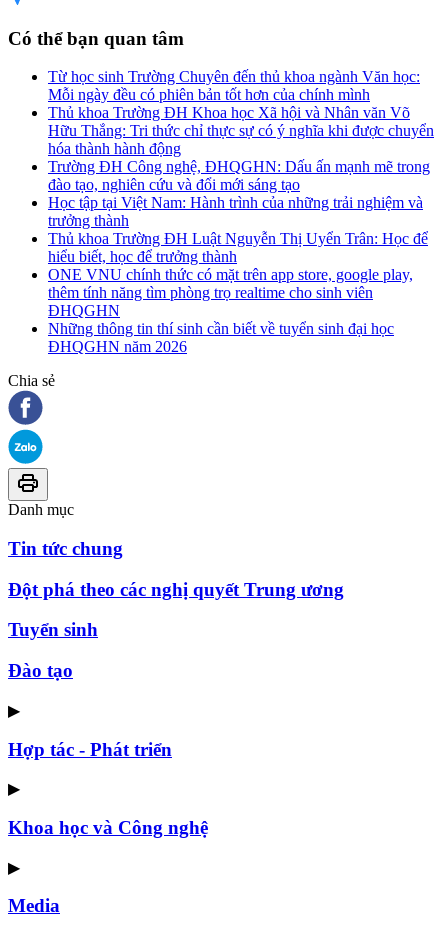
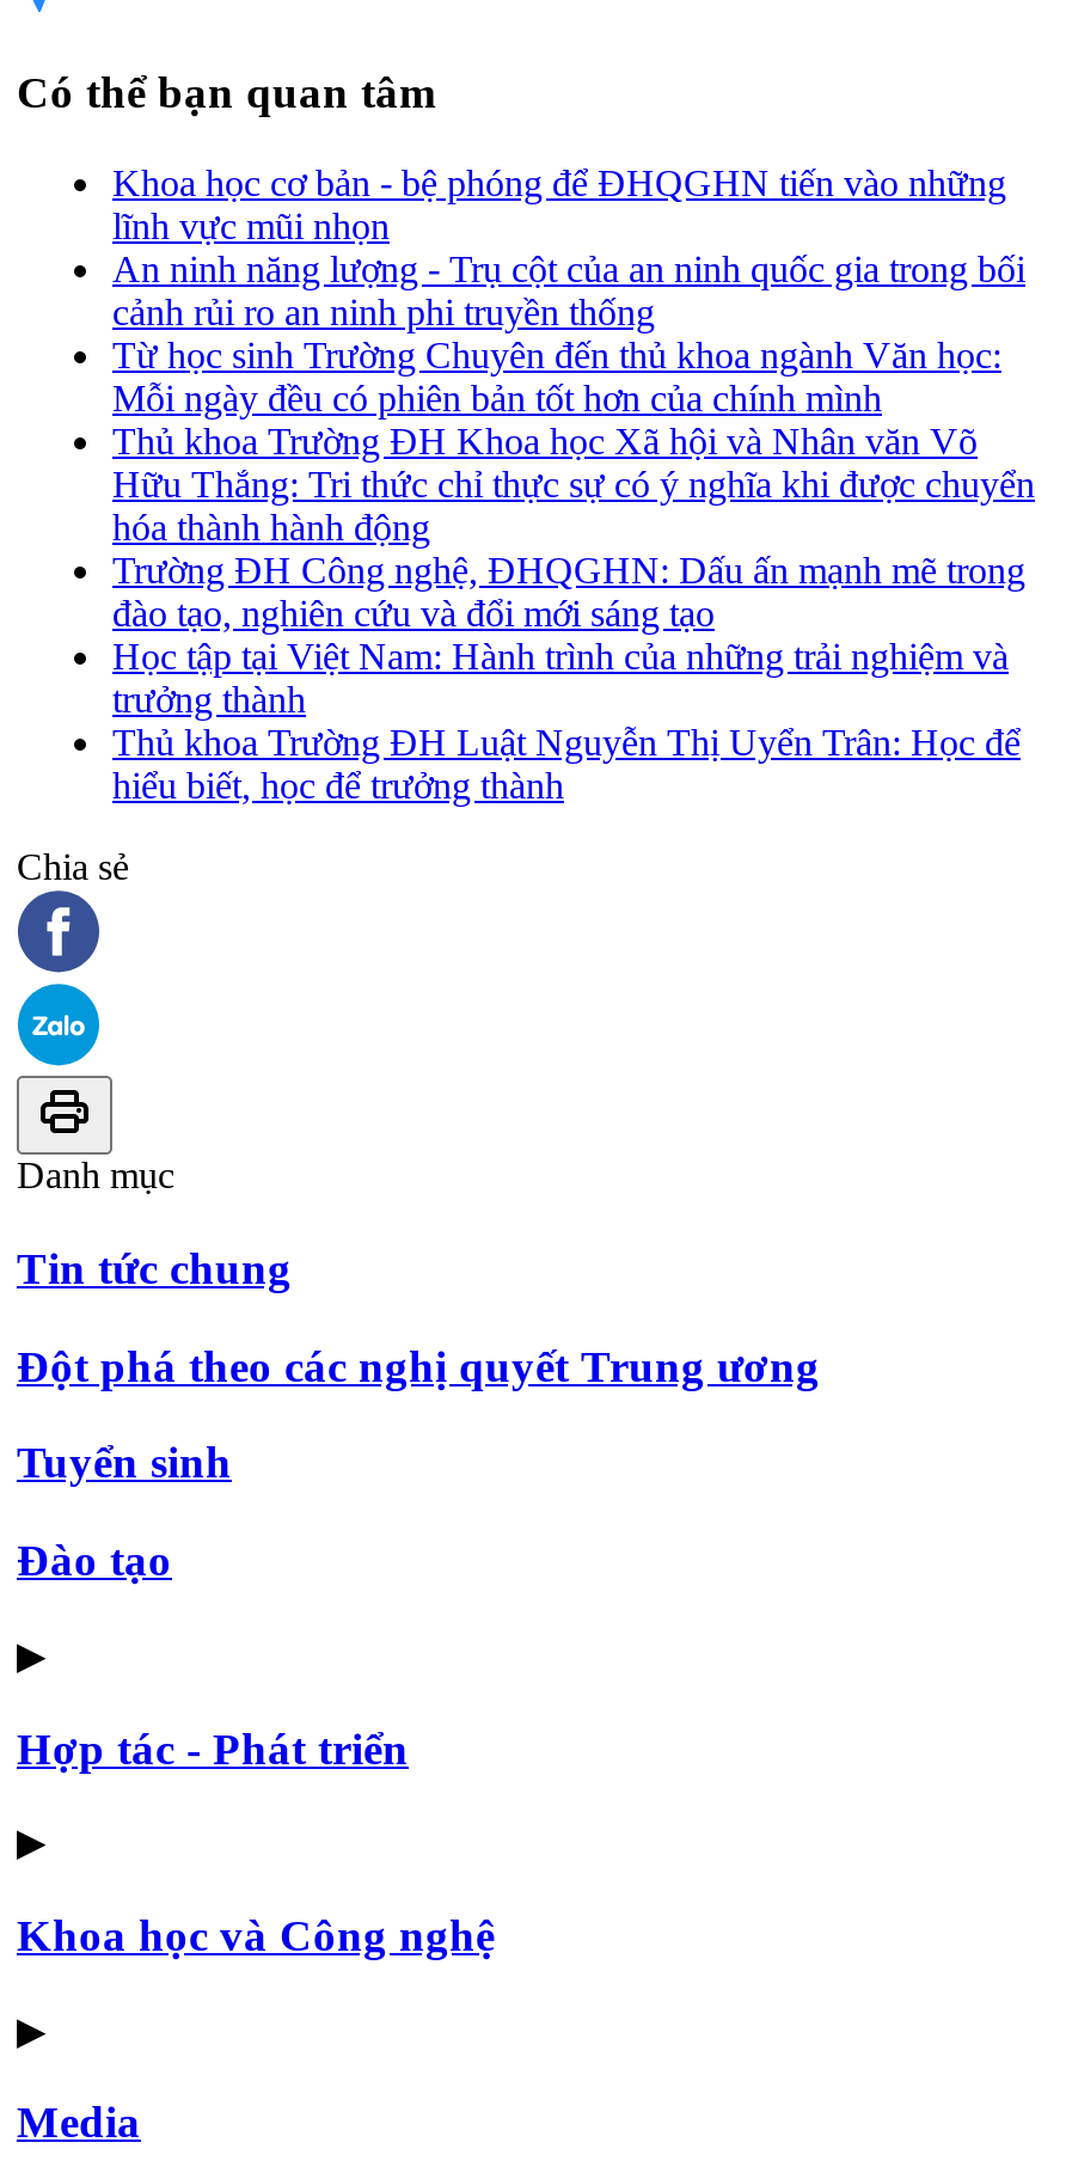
+ Khoa học cơ bản - bệ phóng để ĐHQGHN tiến vào những
+ lĩnh vực mũi nhọn
+ An ninh năng lượng - Trụ cột của an ninh quốc gia trong bối
+ cảnh rủi ro an ninh phi truyền thống

moved down: Từ học sinh Trường Chuyên đến thủ khoa ngành Văn học: | Mỗi ngày đều có phiên bản tốt hơn của chính mình | Thủ khoa Trường ĐH Khoa học Xã hội và Nhân văn Võ | ... | Thủ khoa Trường ĐH Luật Nguyễn Thị Uyển Trân: Học để | hiểu biết, học để trưởng thành

- ONE VNU chính thức có mặt trên app store, google play,
- thêm tính năng tìm phòng trọ realtime cho sinh viên
- ĐHQGHN
- Những thông tin thí sinh cần biết về tuyển sinh đại học
- ĐHQGHN năm 2026
